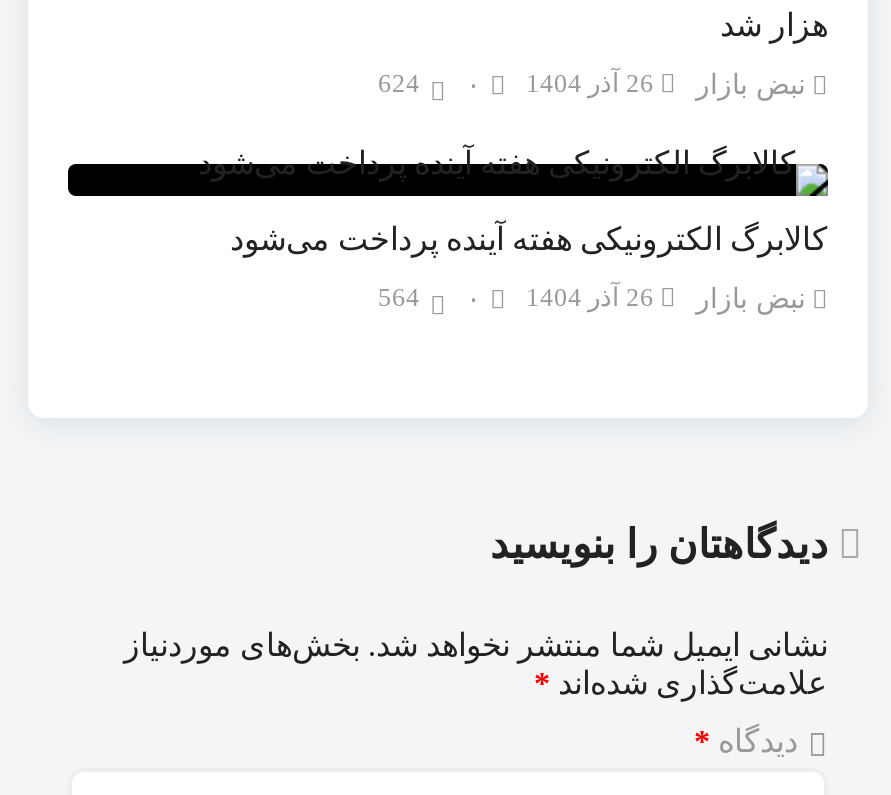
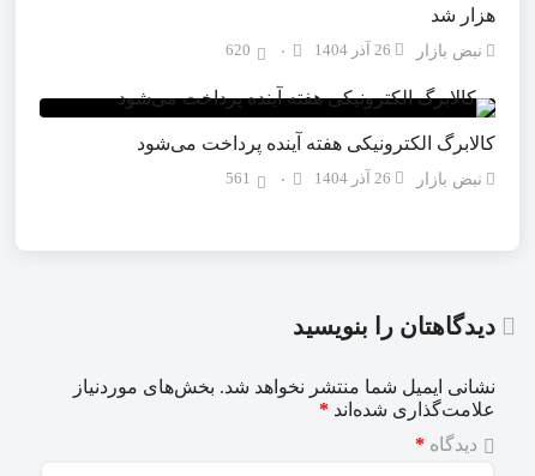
- 624
+ 620

- 564
+ 561
